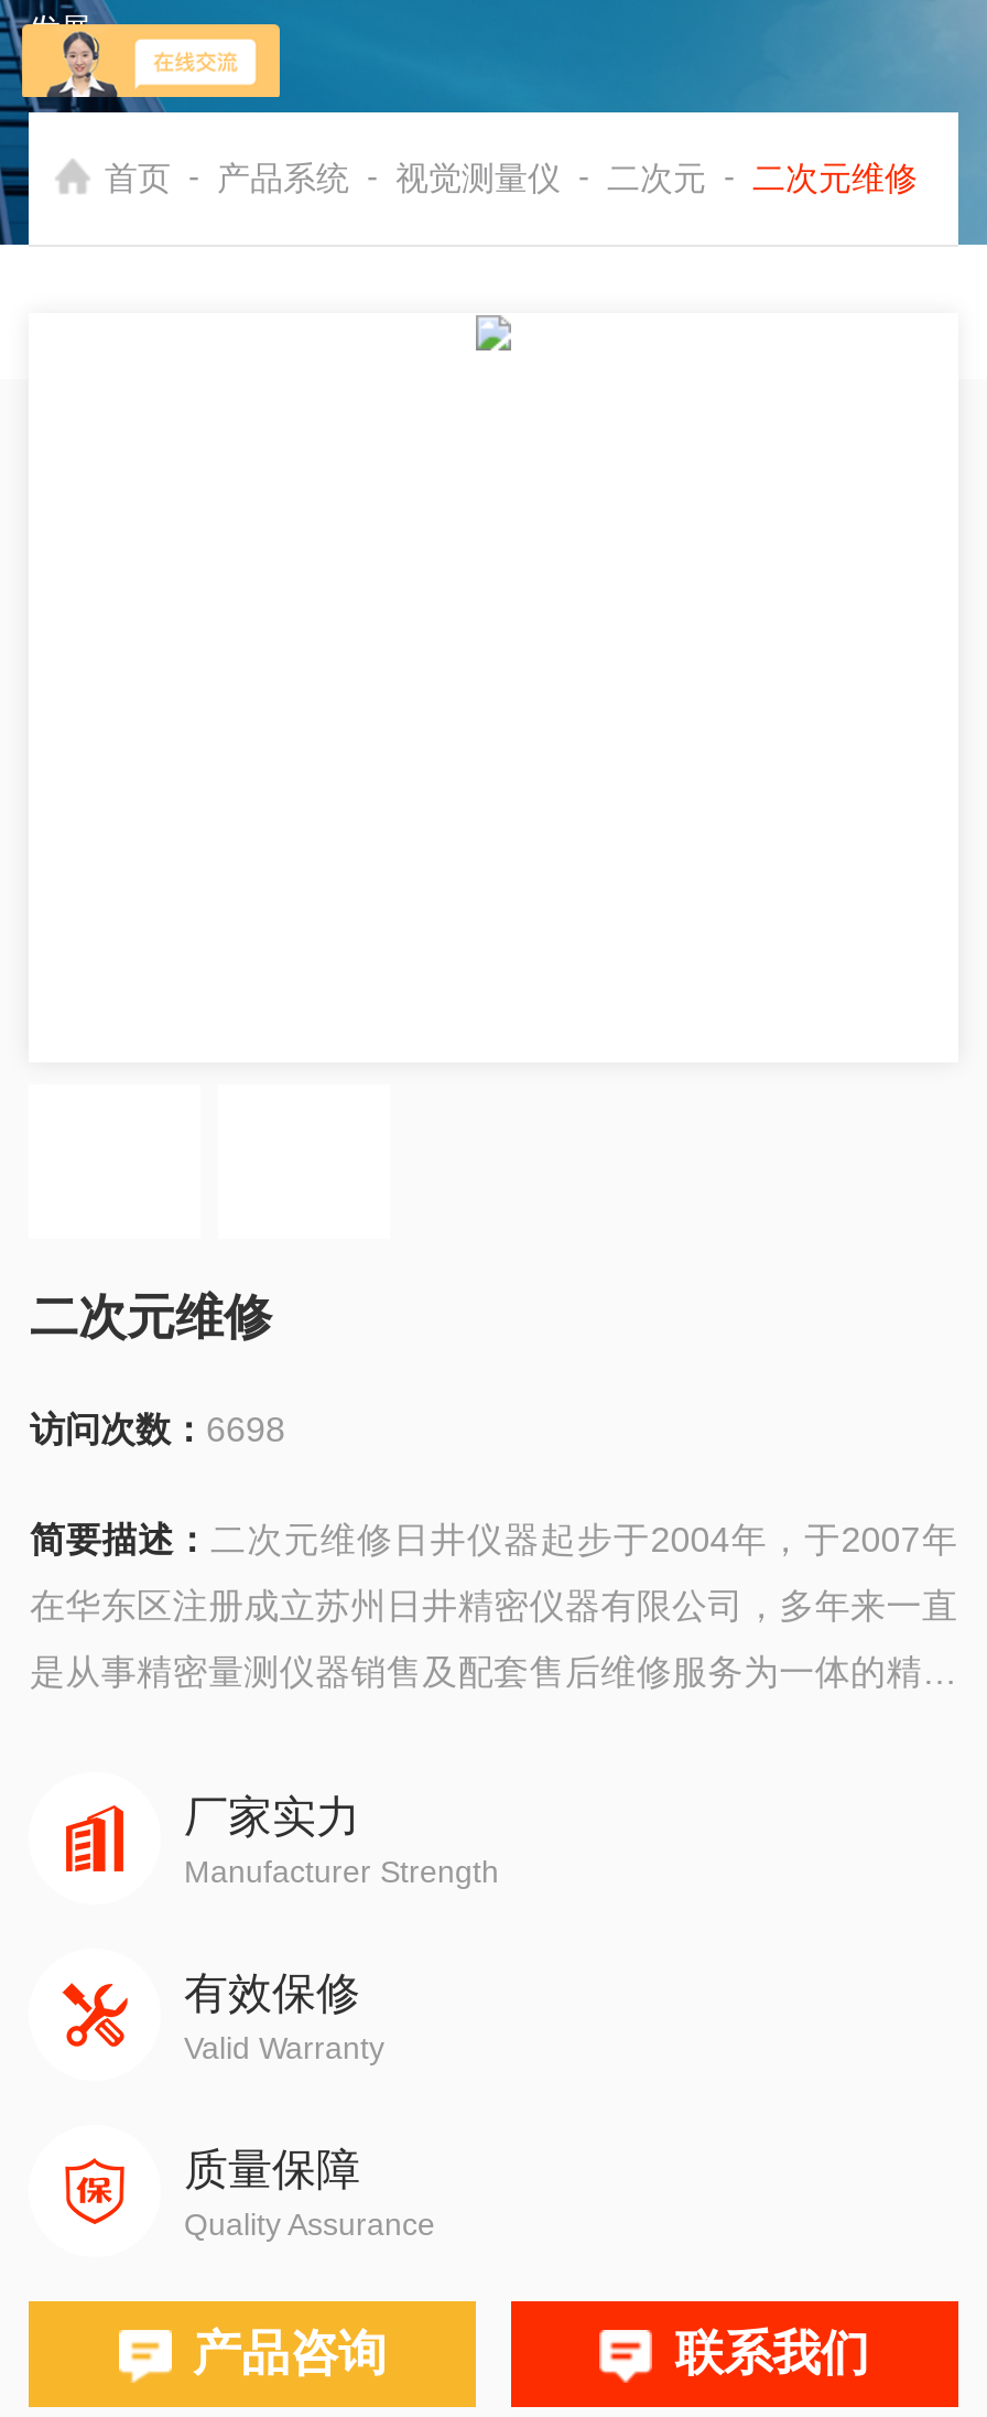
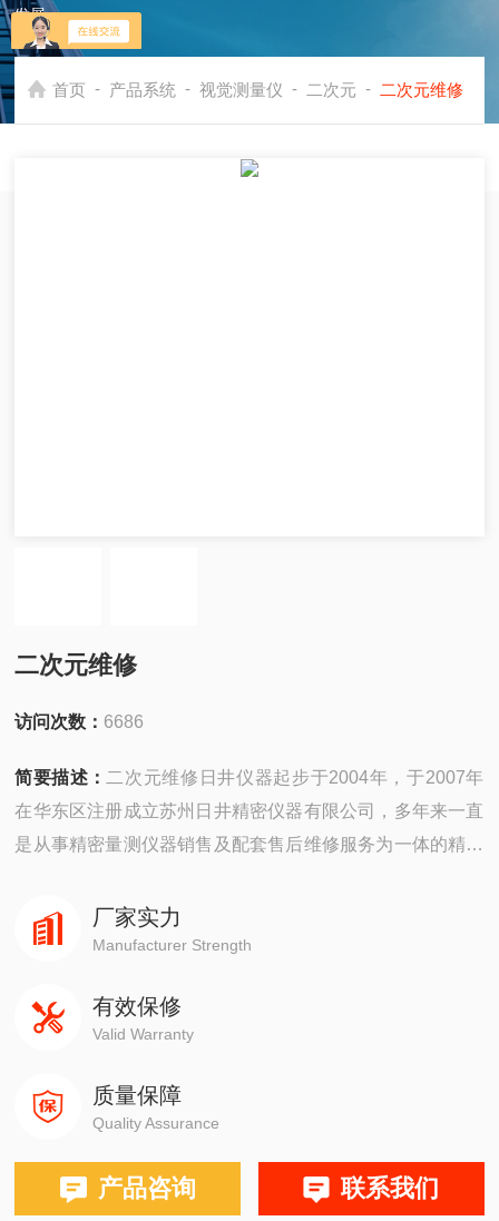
- 访问次数：6698
+ 访问次数：6686
